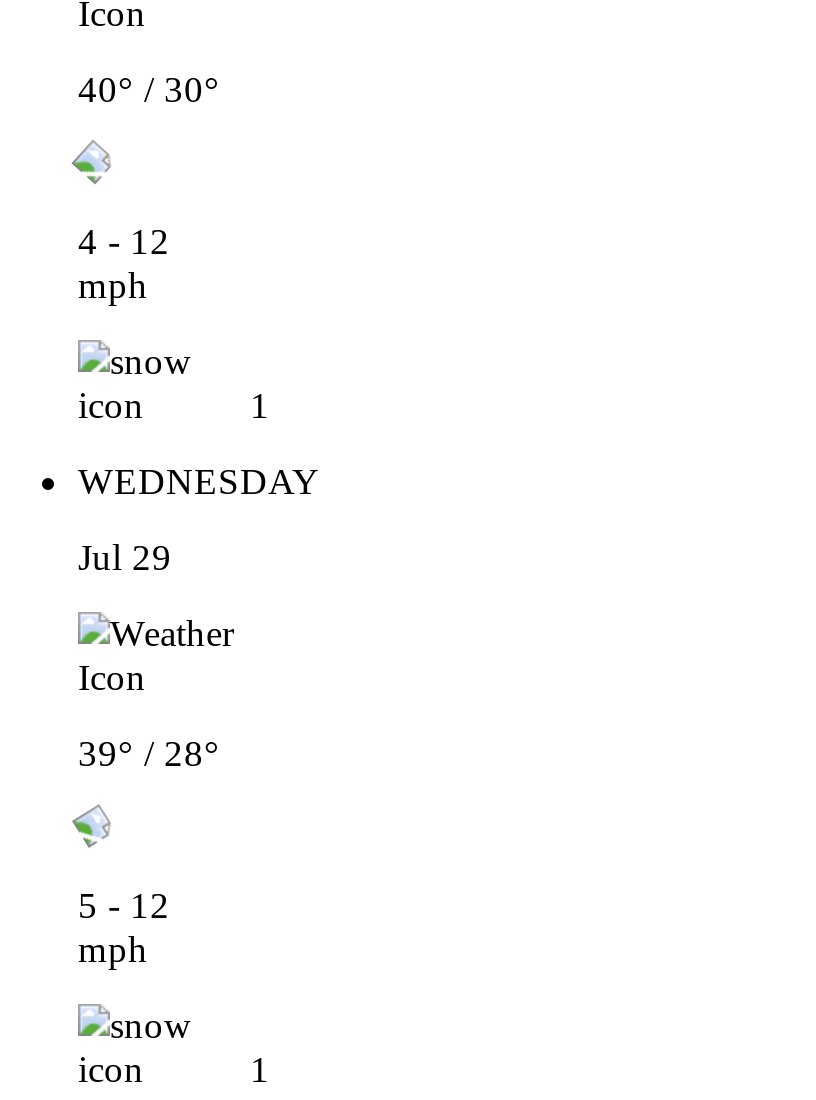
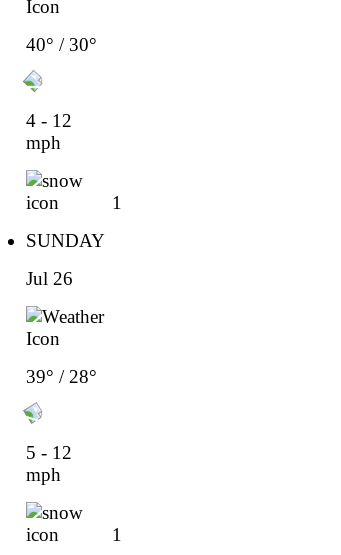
- WEDNESDAY
+ SUNDAY

- Jul 29
+ Jul 26
